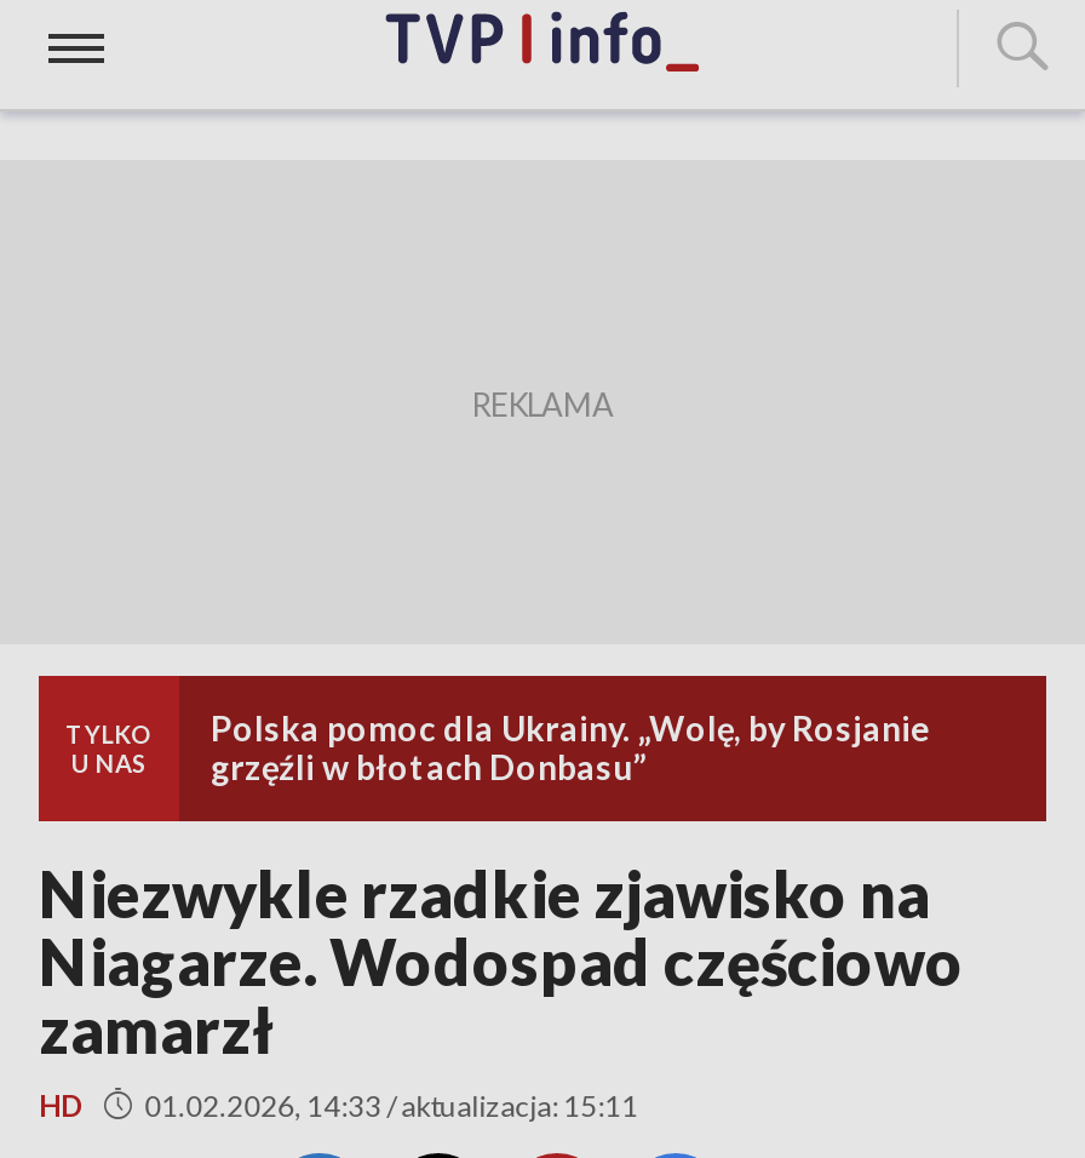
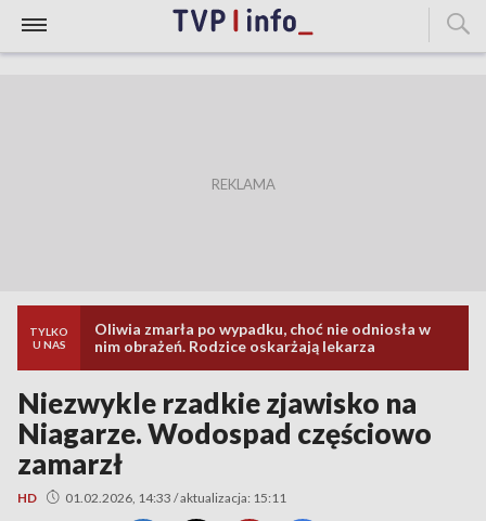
- Polska pomoc dla Ukrainy. „Wolę, by Rosjanie
- grzęźli w błotach Donbasu”
+ Oliwia zmarła po wypadku, choć nie odniosła w
+ nim obrażeń. Rodzice oskarżają lekarza
